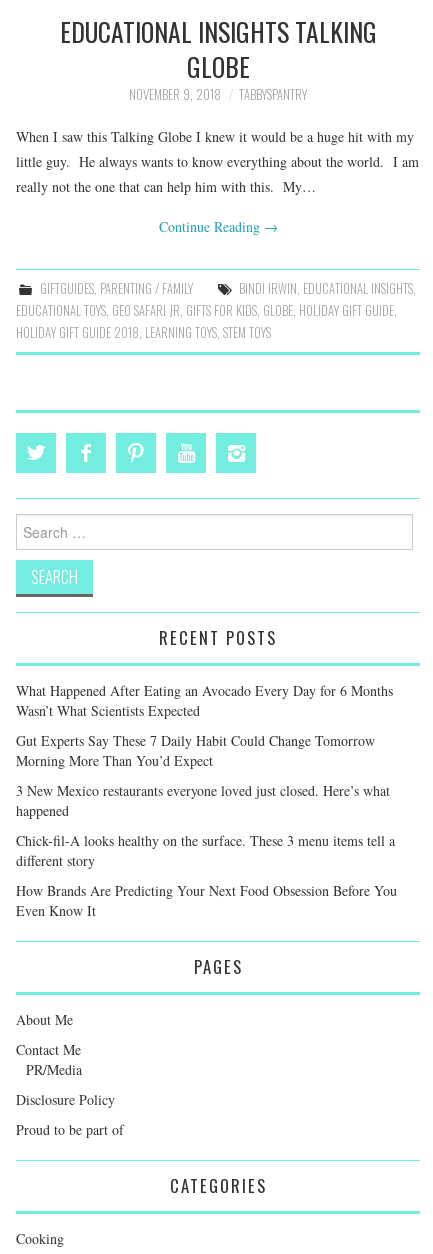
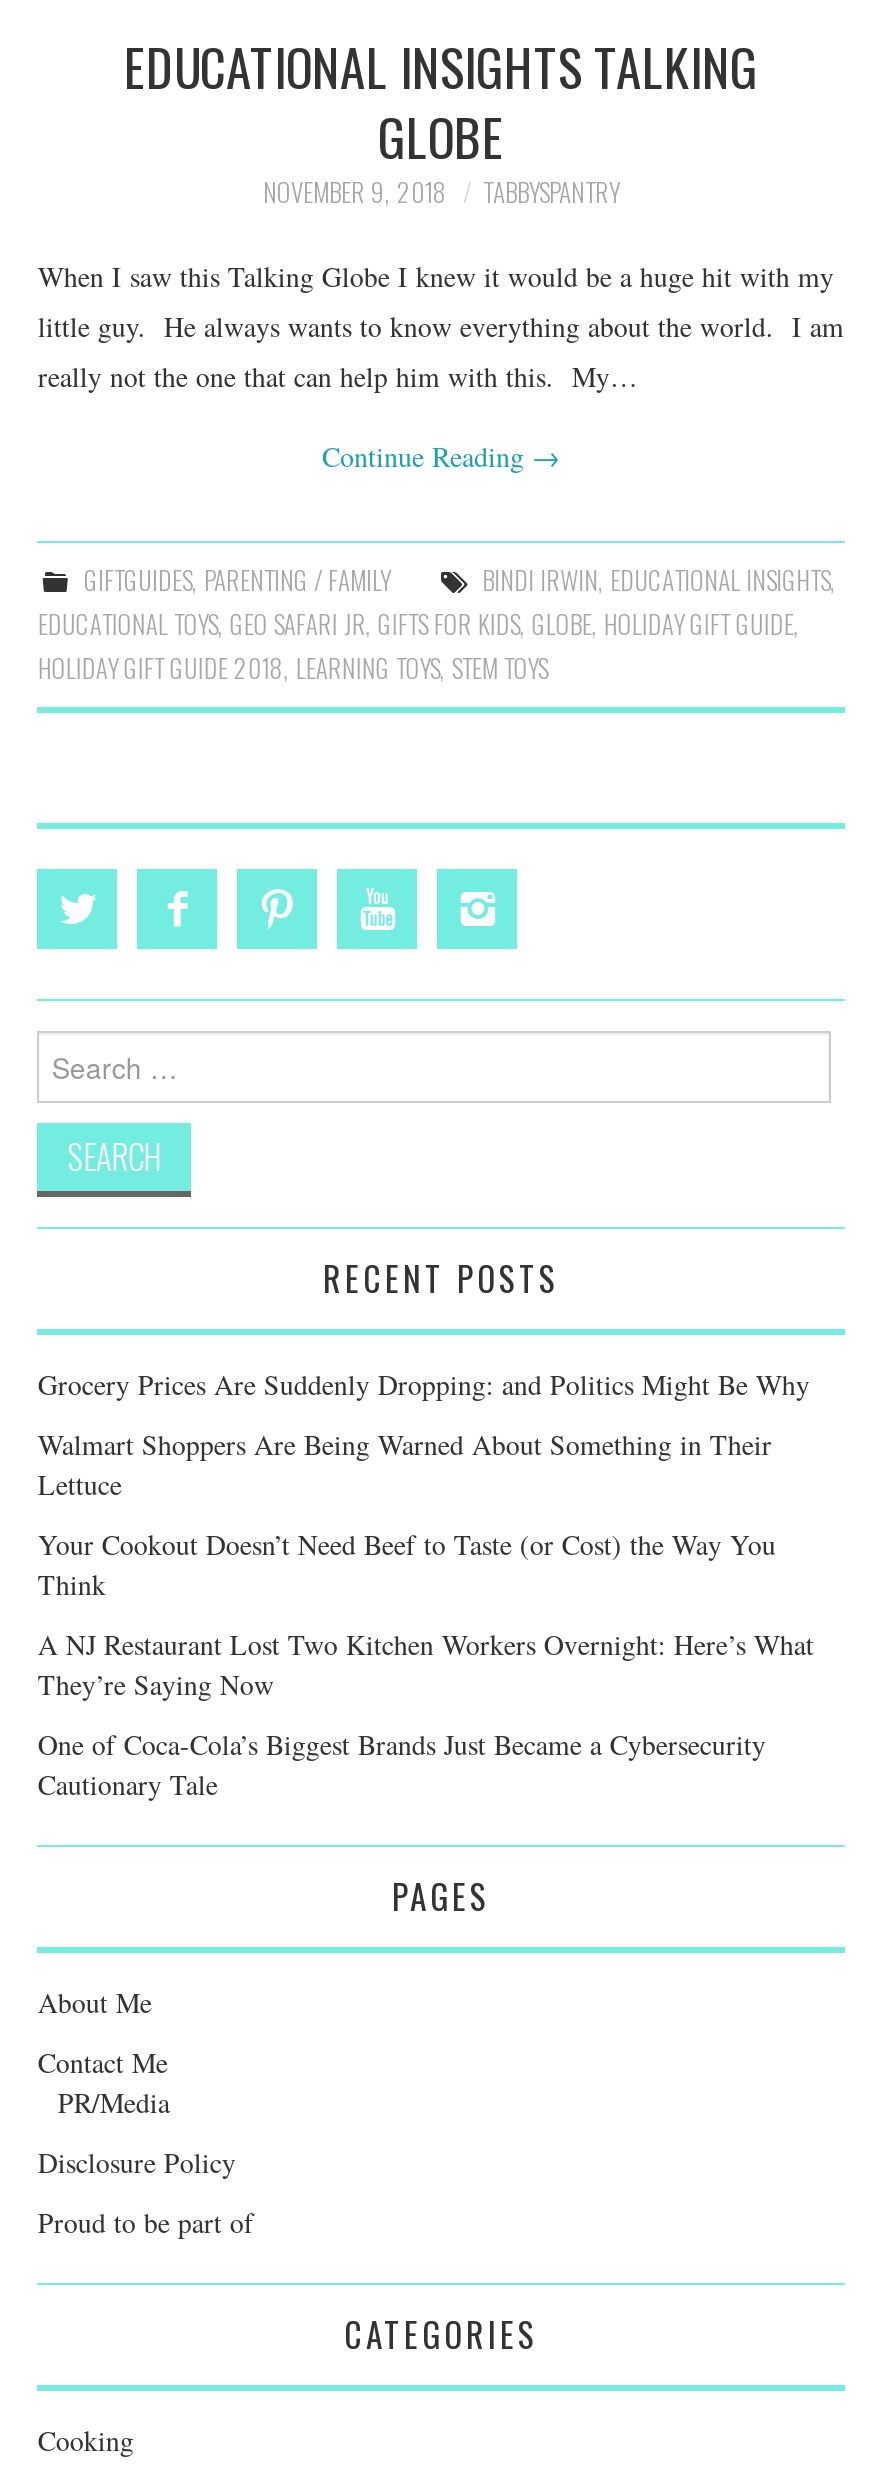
- What Happened After Eating an Avocado Every Day for 6 Months
- Wasn’t What Scientists Expected
+ Grocery Prices Are Suddenly Dropping: and Politics Might Be Why

- Gut Experts Say These 7 Daily Habit Could Change Tomorrow
- Morning More Than You’d Expect
+ Walmart Shoppers Are Being Warned About Something in Their
+ Lettuce

- 3 New Mexico restaurants everyone loved just closed. Here’s what
- happened
+ Your Cookout Doesn’t Need Beef to Taste (or Cost) the Way You
+ Think

- Chick-fil-A looks healthy on the surface. These 3 menu items tell a
- different story
+ A NJ Restaurant Lost Two Kitchen Workers Overnight: Here’s What
+ They’re Saying Now

- How Brands Are Predicting Your Next Food Obsession Before You
- Even Know It
+ One of Coca-Cola’s Biggest Brands Just Became a Cybersecurity
+ Cautionary Tale
